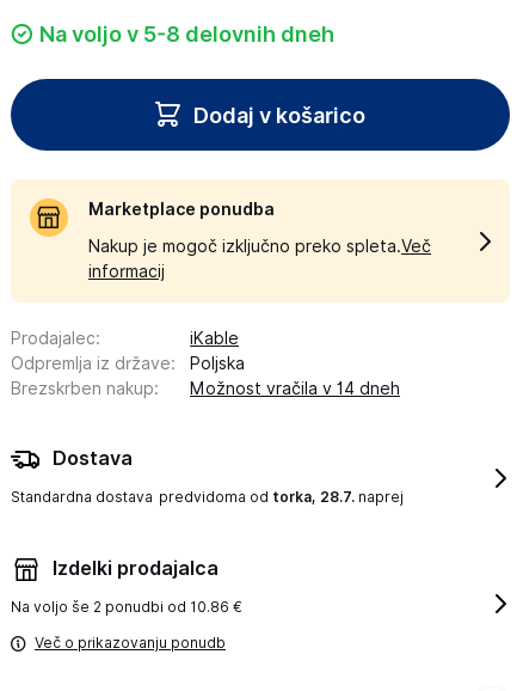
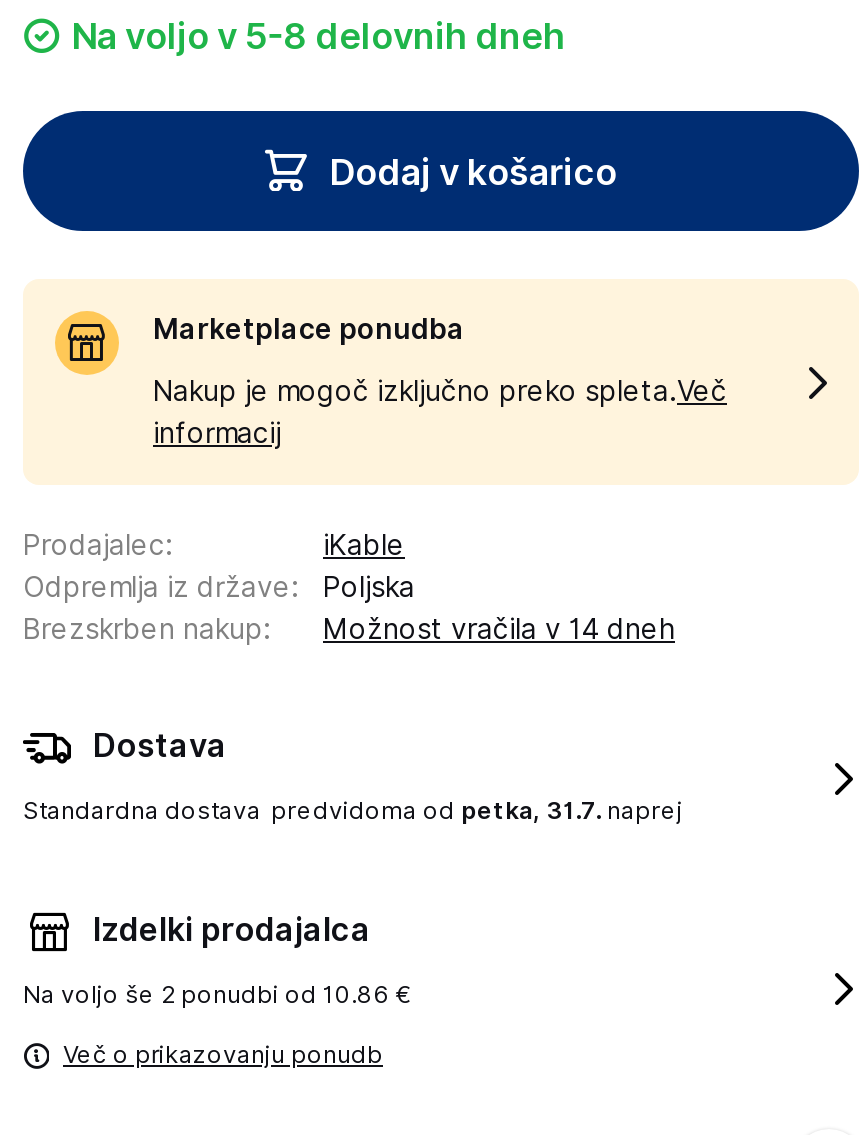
- Standardna dostava predvidoma od torka, 28.7. naprej
+ Standardna dostava predvidoma od petka, 31.7. naprej
